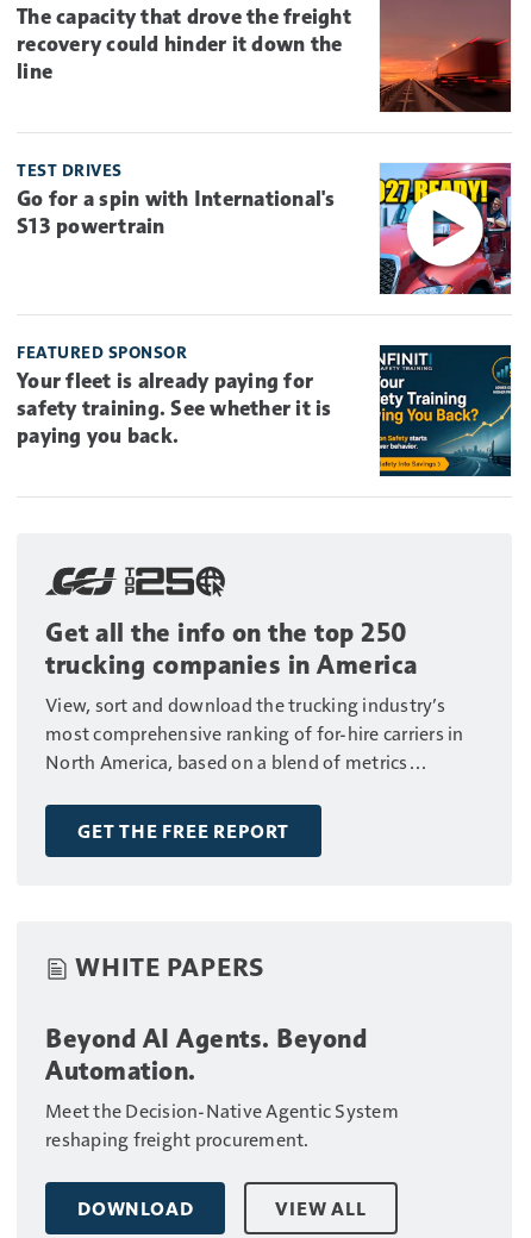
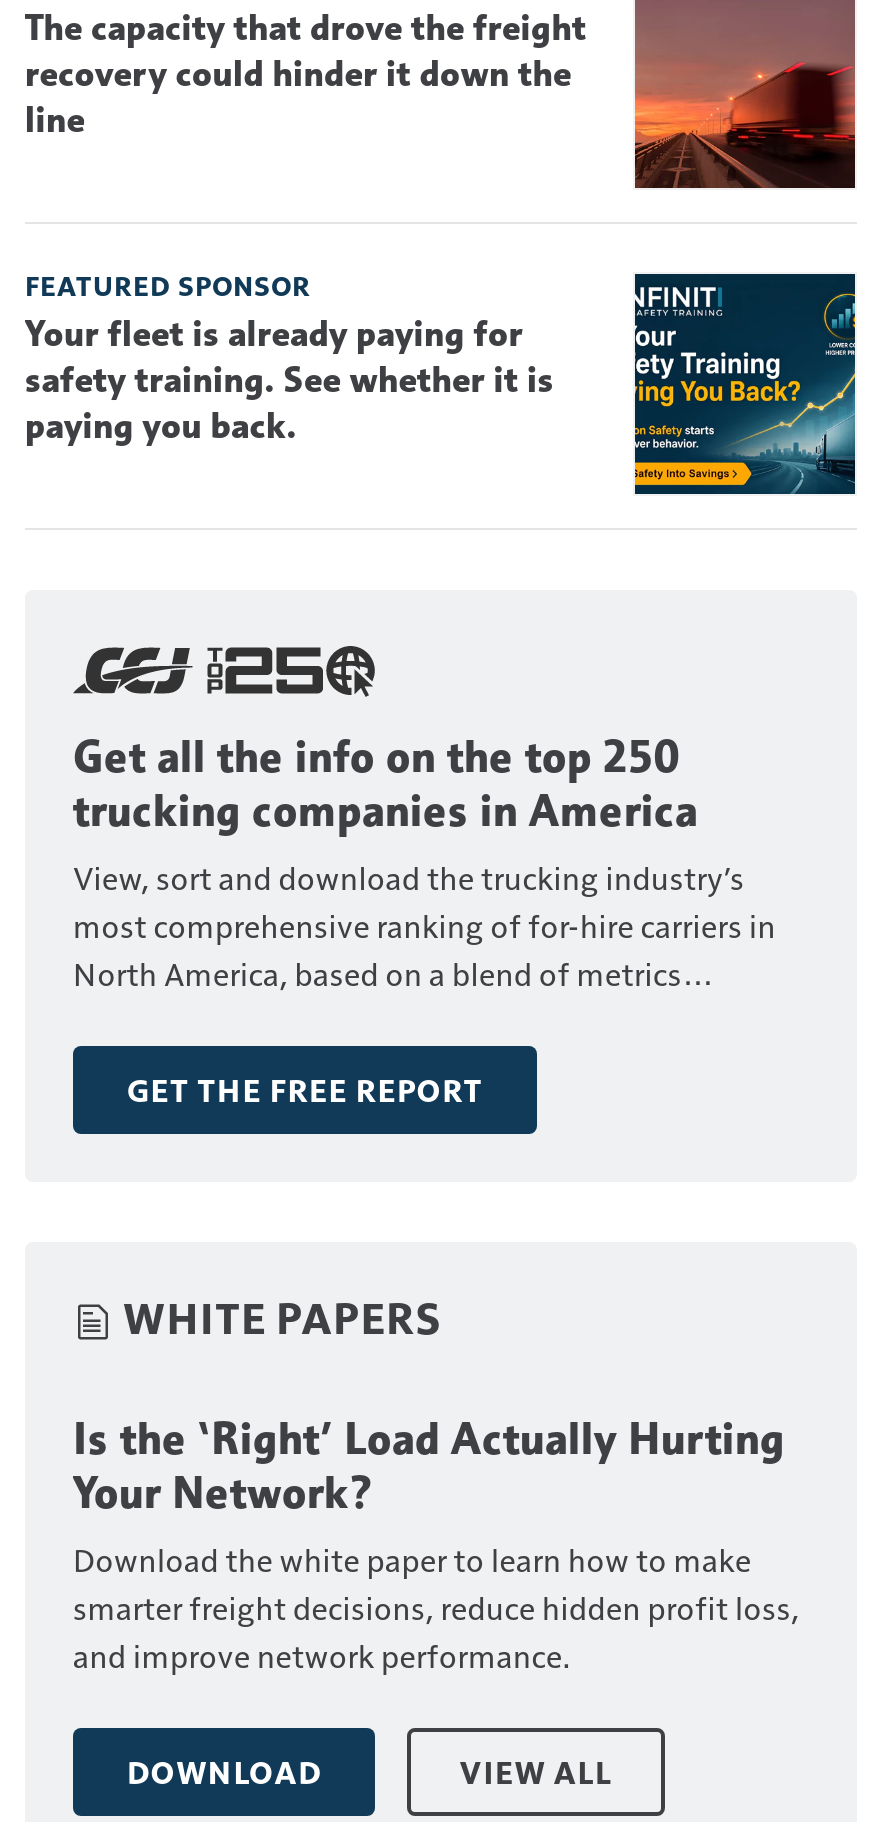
- [image]
- TEST DRIVES
- Go for a spin with International's
- S13 powertrain

moved up: [image] | FEATURED SPONSOR | Your fleet is already paying for | ... | GET THE FREE REPORT | WHITE PAPERS

- Beyond AI Agents. Beyond
- Automation.
- Meet the Decision-Native Agentic System
- reshaping freight procurement.
+ Is the ‘Right’ Load Actually Hurting
+ Your Network?
+ Download the white paper to learn how to make
+ smarter freight decisions, reduce hidden profit loss,
+ and improve network performance.
